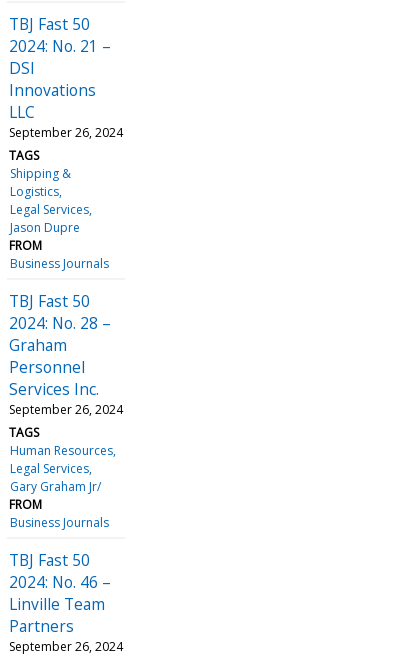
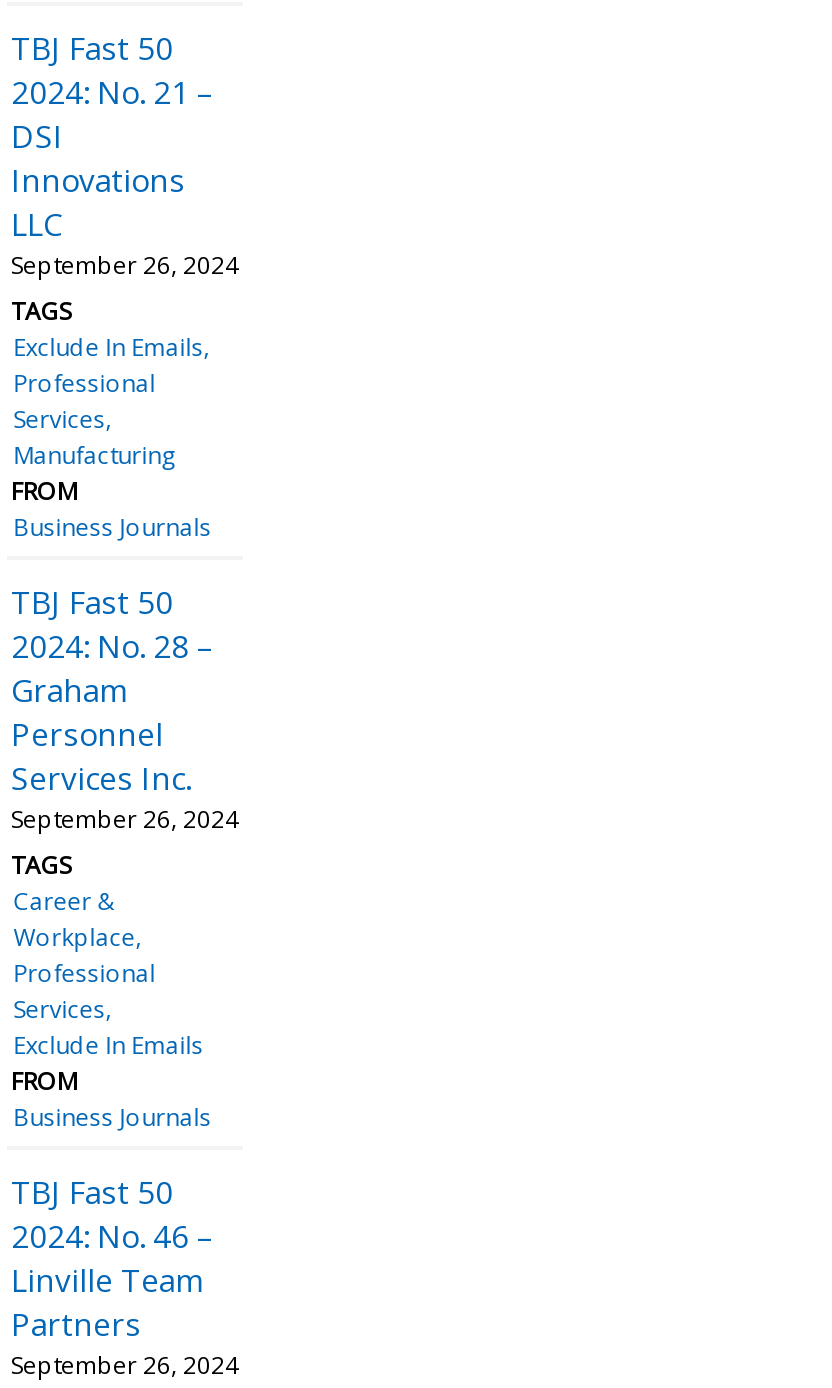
- Shipping &
- Logistics
- Legal Services
- Jason Dupre
+ Exclude In Emails
+ Professional
+ Services
+ Manufacturing

- Human Resources
- Legal Services
- Gary Graham Jr/
+ Career &
+ Workplace
+ Professional
+ Services
+ Exclude In Emails
